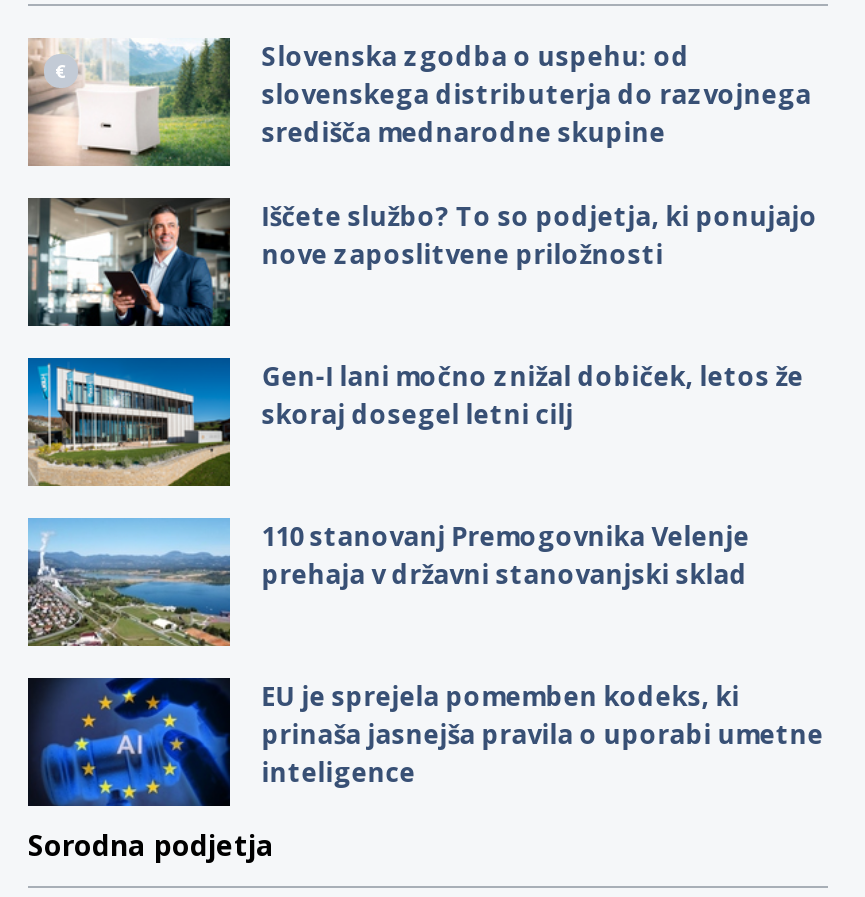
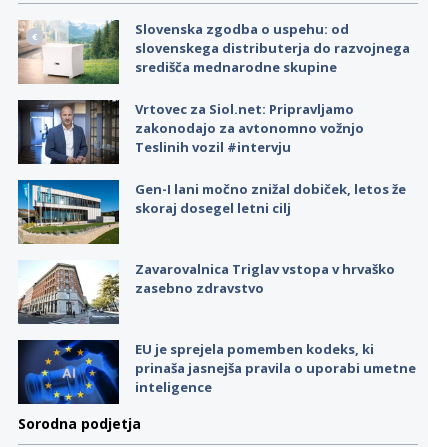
- [image]
- Iščete službo? To so podjetja, ki ponujajo
- nove zaposlitvene priložnosti
+ [image]
+ Vrtovec za Siol.net: Pripravljamo
+ zakonodajo za avtonomno vožnjo
+ Teslinih vozil #intervju

- [image]
- 110 stanovanj Premogovnika Velenje
- prehaja v državni stanovanjski sklad
+ [image]
+ Zavarovalnica Triglav vstopa v hrvaško
+ zasebno zdravstvo
